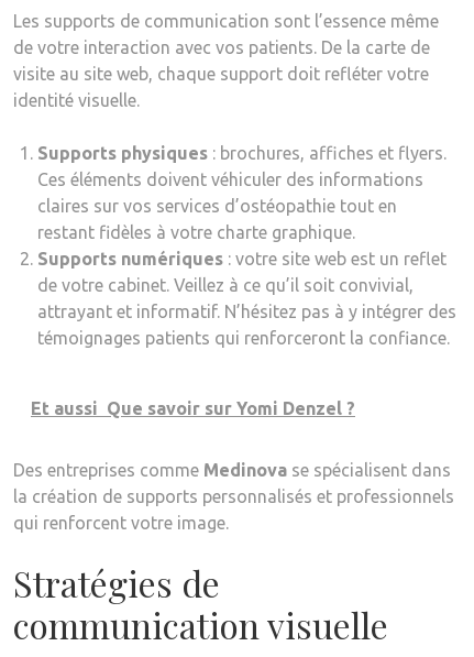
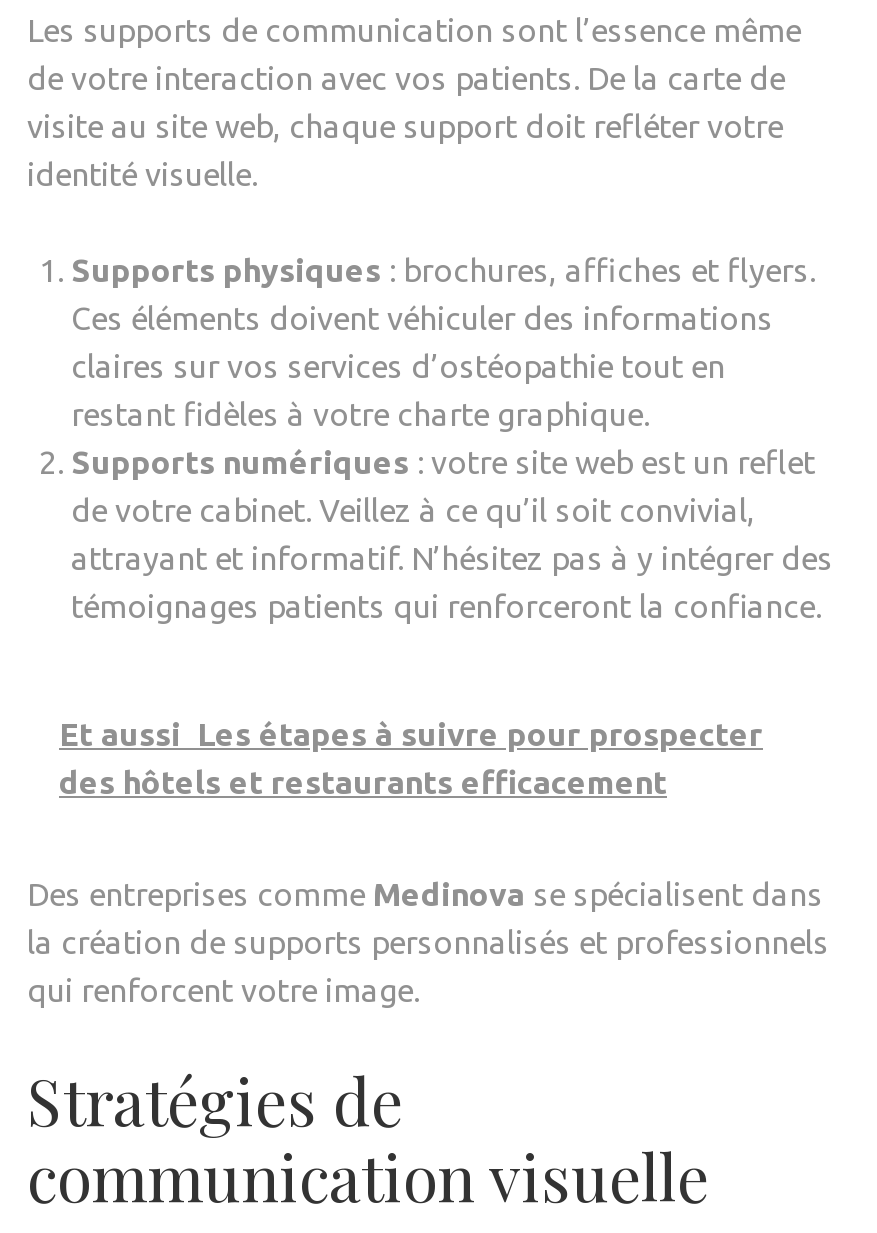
- Et aussi Que savoir sur Yomi Denzel ?
+ Et aussi Les étapes à suivre pour prospecter
+ des hôtels et restaurants efficacement
